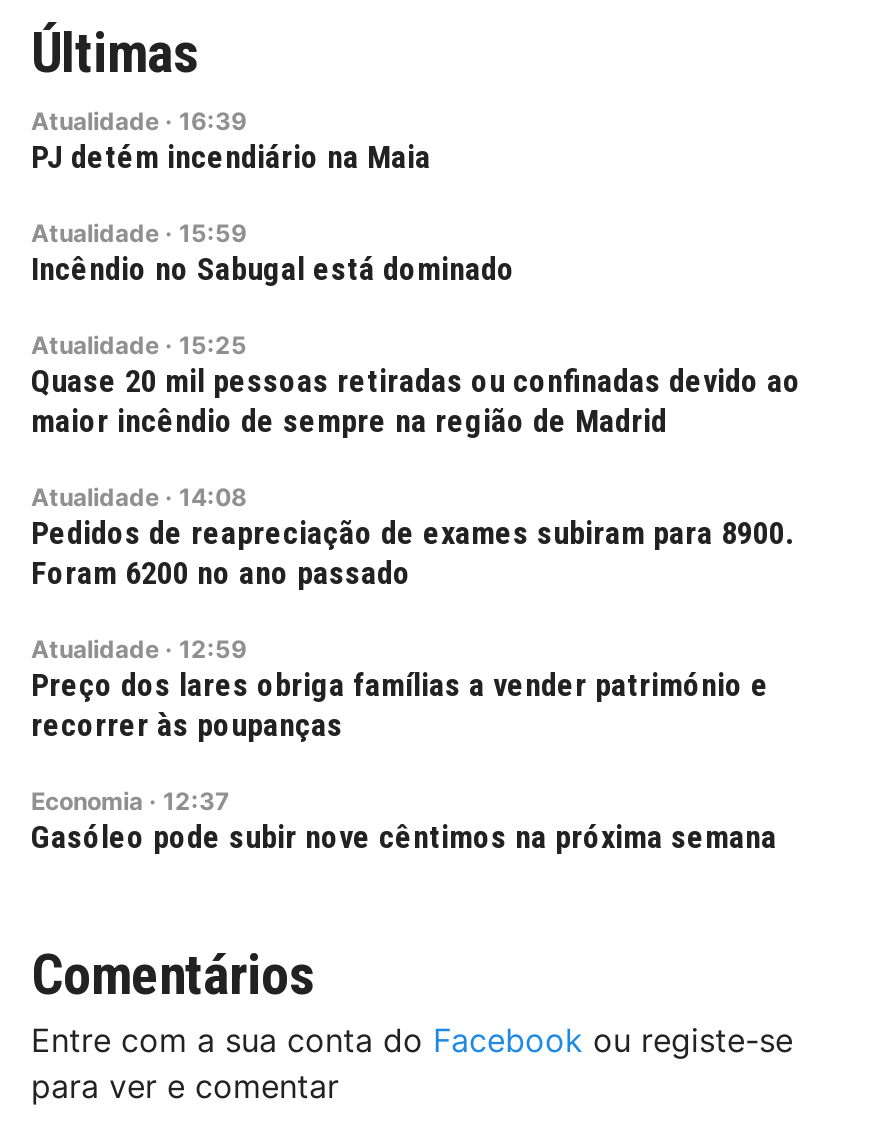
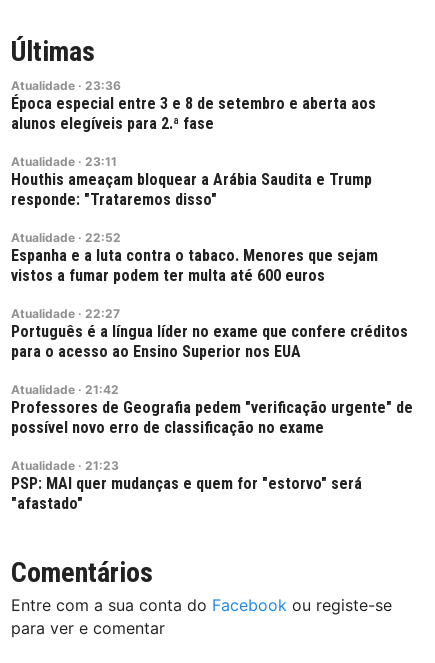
- Atualidade · 16:39
- PJ detém incendiário na Maia
+ Atualidade · 23:36
+ Época especial entre 3 e 8 de setembro e aberta aos
+ alunos elegíveis para 2.ª fase

- Atualidade · 15:59
- Incêndio no Sabugal está dominado
+ Atualidade · 23:11
+ Houthis ameaçam bloquear a Arábia Saudita e Trump
+ responde: "Trataremos disso"

- Atualidade · 15:25
- Quase 20 mil pessoas retiradas ou confinadas devido ao
- maior incêndio de sempre na região de Madrid
+ Atualidade · 22:52
+ Espanha e a luta contra o tabaco. Menores que sejam
+ vistos a fumar podem ter multa até 600 euros

- Atualidade · 14:08
- Pedidos de reapreciação de exames subiram para 8900.
- Foram 6200 no ano passado
+ Atualidade · 22:27
+ Português é a língua líder no exame que confere créditos
+ para o acesso ao Ensino Superior nos EUA

- Atualidade · 12:59
- Preço dos lares obriga famílias a vender património e
- recorrer às poupanças
+ Atualidade · 21:42
+ Professores de Geografia pedem "verificação urgente" de
+ possível novo erro de classificação no exame

- Economia · 12:37
- Gasóleo pode subir nove cêntimos na próxima semana
+ Atualidade · 21:23
+ PSP: MAI quer mudanças e quem for "estorvo" será
+ "afastado"
